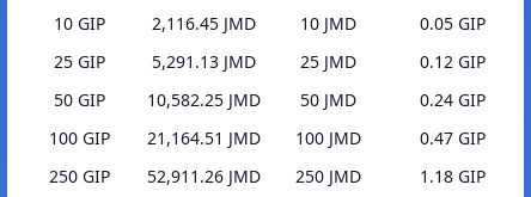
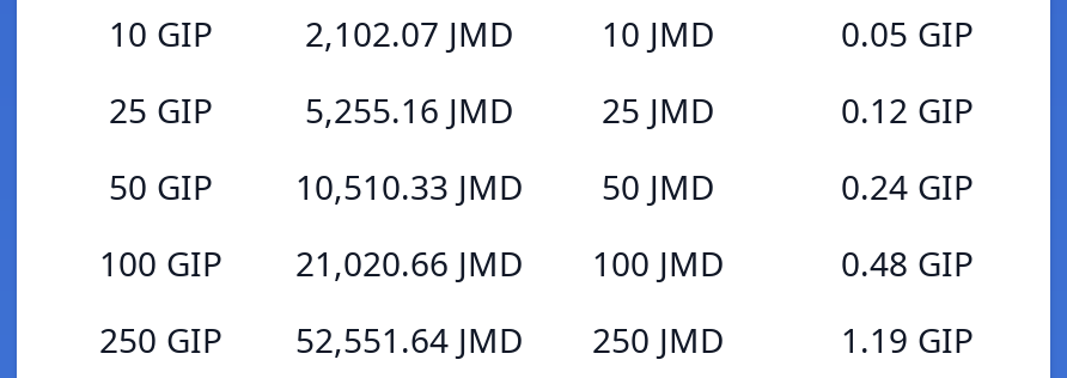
- 2,116.45 JMD 10 JMD
+ 2,102.07 JMD 10 JMD

- 5,291.13 JMD 25 JMD
+ 5,255.16 JMD 25 JMD

- 50 GIP 10,582.25 JMD 50 JMD
+ 50 GIP 10,510.33 JMD 50 JMD

- 100 GIP 21,164.51 JMD 100 JMD
+ 100 GIP 21,020.66 JMD 100 JMD

- 0.47 GIP
+ 0.48 GIP

- 250 GIP 52,911.26 JMD 250 JMD
+ 250 GIP 52,551.64 JMD 250 JMD

- 1.18 GIP
+ 1.19 GIP
